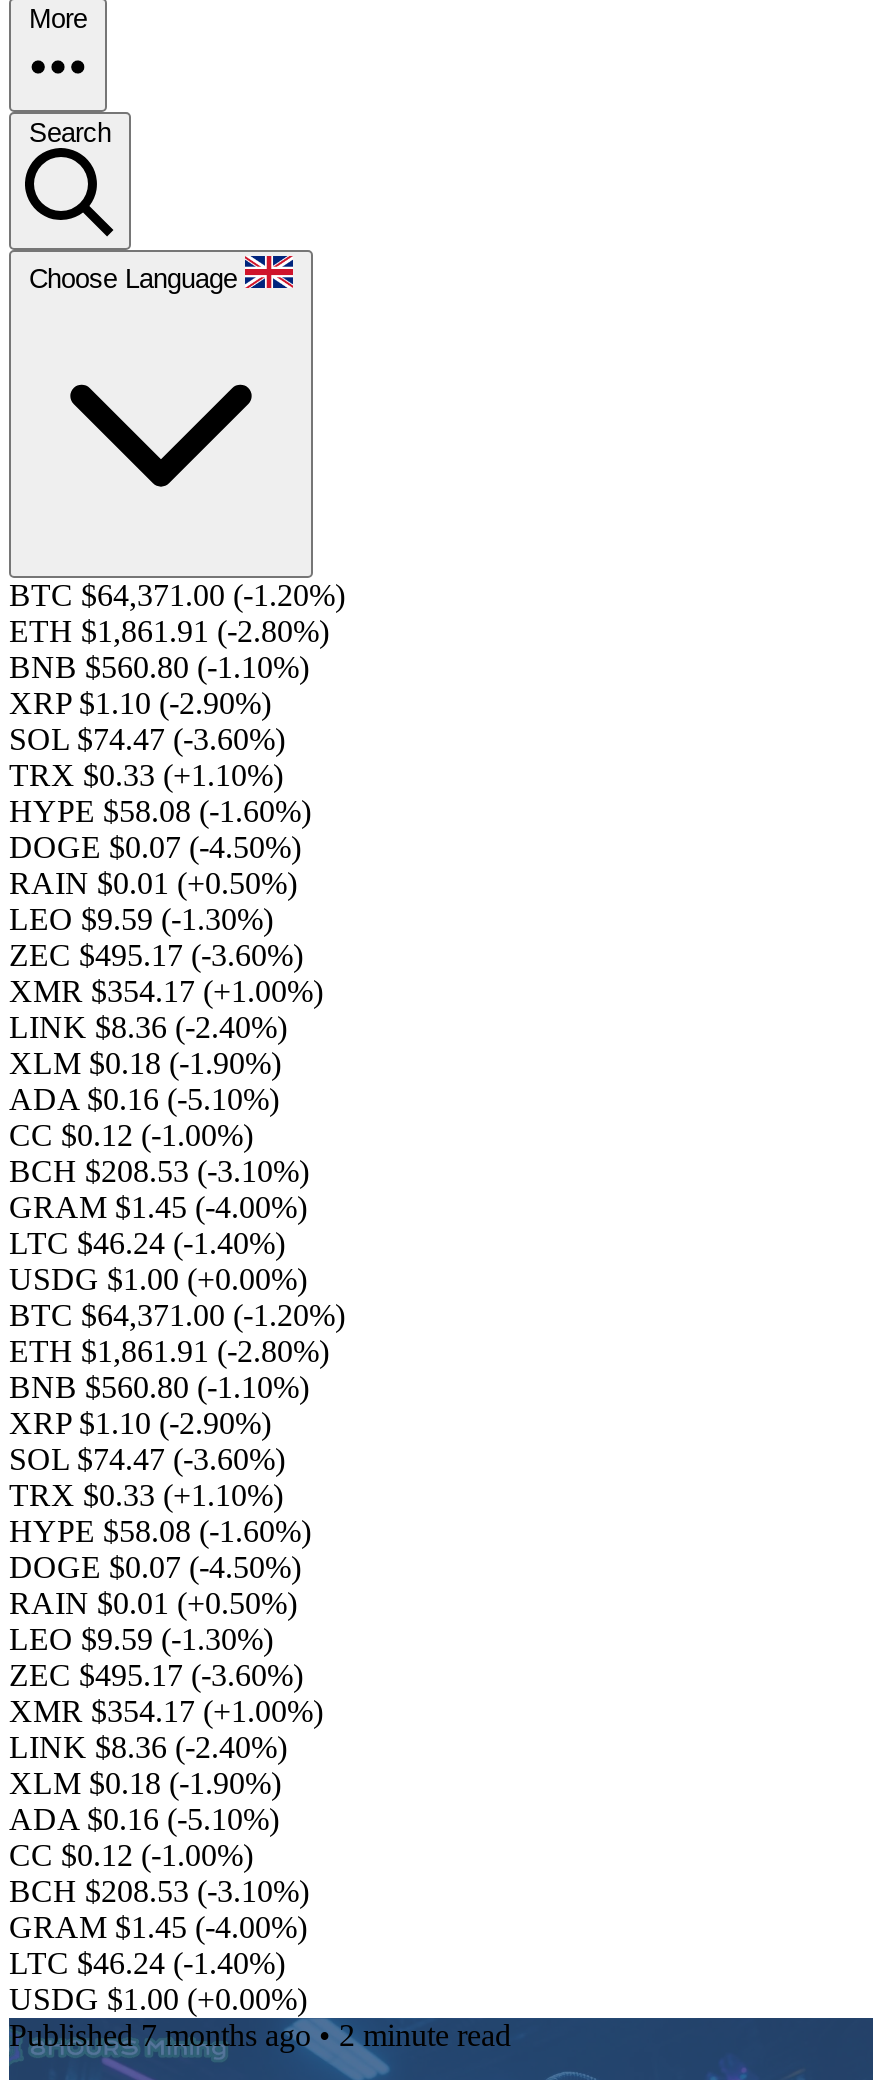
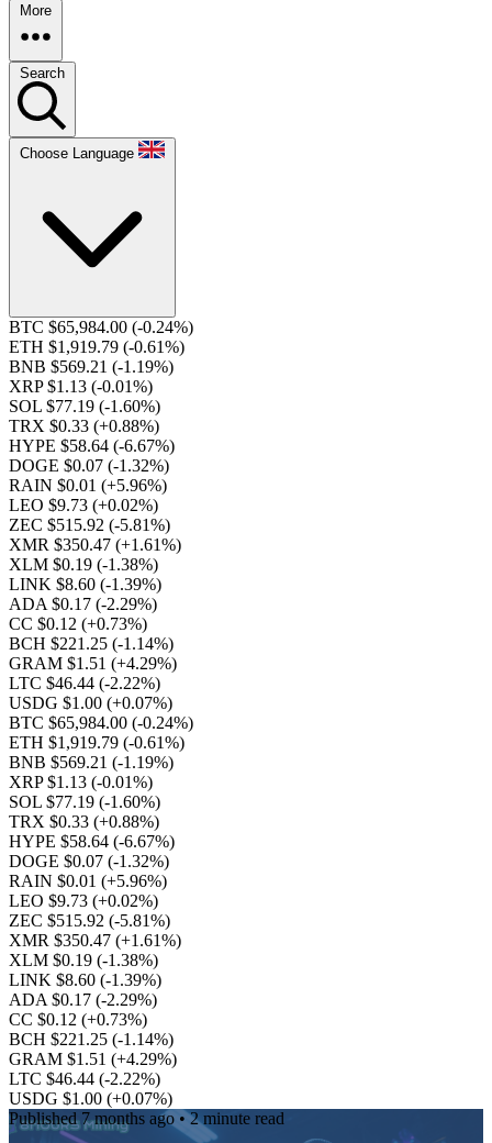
- BTC $64,371.00(-1.20%)
- ETH $1,861.91 (-2.80%)
- BNB $560.80 (-1.10%)
- XRP $1.10 (-2.90%)
- SOL $74.47(-3.60%)
- TRX $0.33 (+1.10%)
- HYPE $58.08 (-1.60%)
- DOGE $0.07 (-4.50%)
- RAIN $0.01 (+0.50%)
- LEO $9.59 (-1.30%)
- ZEC $495.17 (-3.60%)
- XMR $354.17(+1.00%)
- LINK $8.36 (-2.40%)
- XLM $0.18 (-1.90%)
- ADA $0.16 (-5.10%)
- CC $0.12 (-1.00%)
- BCH $208.53 (-3.10%)
- GRAM $1.45 (-4.00%)
- LTC $46.24 (-1.40%)
- USDG $1.00(+0.00%)
- BTC $64,371.00 (-1.20%)
- ETH $1,861.91 (-2.80%)
- BNB $560.80 (-1.10%)
- XRP $1.10 (-2.90%)
- SOL $74.47(-3.60%)
- TRX $0.33 (+1.10%)
- HYPE $58.08 (-1.60%)
- DOGE $0.07 (-4.50%)
- RAIN $0.01 (+0.50%)
- LEO $9.59 (-1.30%)
- ZEC $495.17 (-3.60%)
- XMR $354.17(+1.00%)
- LINK $8.36 (-2.40%)
- XLM $0.18 (-1.90%)
- ADA $0.16 (-5.10%)
- CC $0.12 (-1.00%)
- BCH $208.53 (-3.10%)
- GRAM $1.45 (-4.00%)
- LTC $46.24 (-1.40%)
- USDG $1.00(+0.00%)
+ BTC $65,984.00(-0.24%)
+ ETH $1,919.79 (-0.61%)
+ BNB $569.21 (-1.19%)
+ XRP $1.13 (-0.01%)
+ SOL $77.19(-1.60%)
+ TRX $0.33 (+0.88%)
+ HYPE $58.64 (-6.67%)
+ DOGE $0.07 (-1.32%)
+ RAIN $0.01 (+5.96%)
+ LEO $9.73 (+0.02%)
+ ZEC $515.92 (-5.81%)
+ XMR $350.47(+1.61%)
+ XLM $0.19 (-1.38%)
+ LINK $8.60 (-1.39%)
+ ADA $0.17 (-2.29%)
+ CC $0.12 (+0.73%)
+ BCH $221.25 (-1.14%)
+ GRAM $1.51 (+4.29%)
+ LTC $46.44 (-2.22%)
+ USDG $1.00(+0.07%)
+ BTC $65,984.00 (-0.24%)
+ ETH $1,919.79 (-0.61%)
+ BNB $569.21 (-1.19%)
+ XRP $1.13 (-0.01%)
+ SOL $77.19(-1.60%)
+ TRX $0.33 (+0.88%)
+ HYPE $58.64 (-6.67%)
+ DOGE $0.07 (-1.32%)
+ RAIN $0.01 (+5.96%)
+ LEO $9.73 (+0.02%)
+ ZEC $515.92 (-5.81%)
+ XMR $350.47(+1.61%)
+ XLM $0.19 (-1.38%)
+ LINK $8.60 (-1.39%)
+ ADA $0.17 (-2.29%)
+ CC $0.12 (+0.73%)
+ BCH $221.25 (-1.14%)
+ GRAM $1.51 (+4.29%)
+ LTC $46.44 (-2.22%)
+ USDG $1.00(+0.07%)
